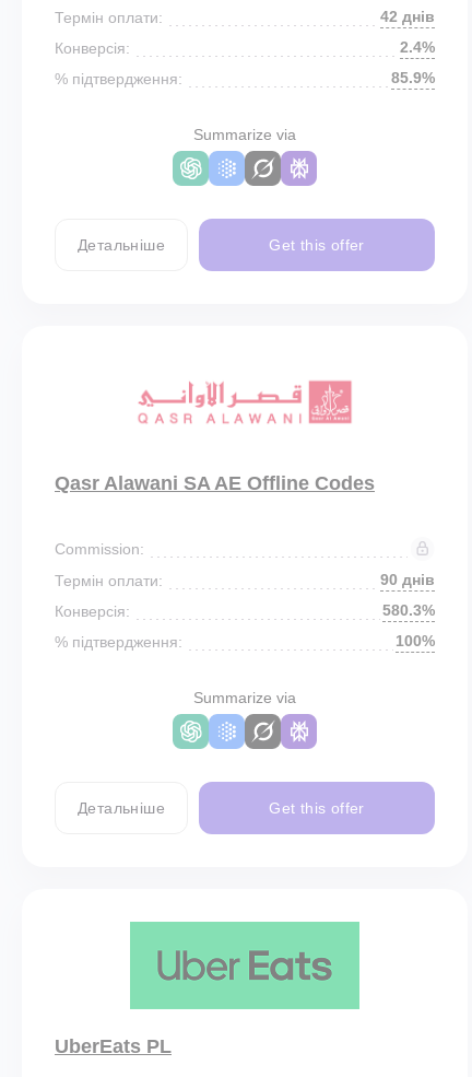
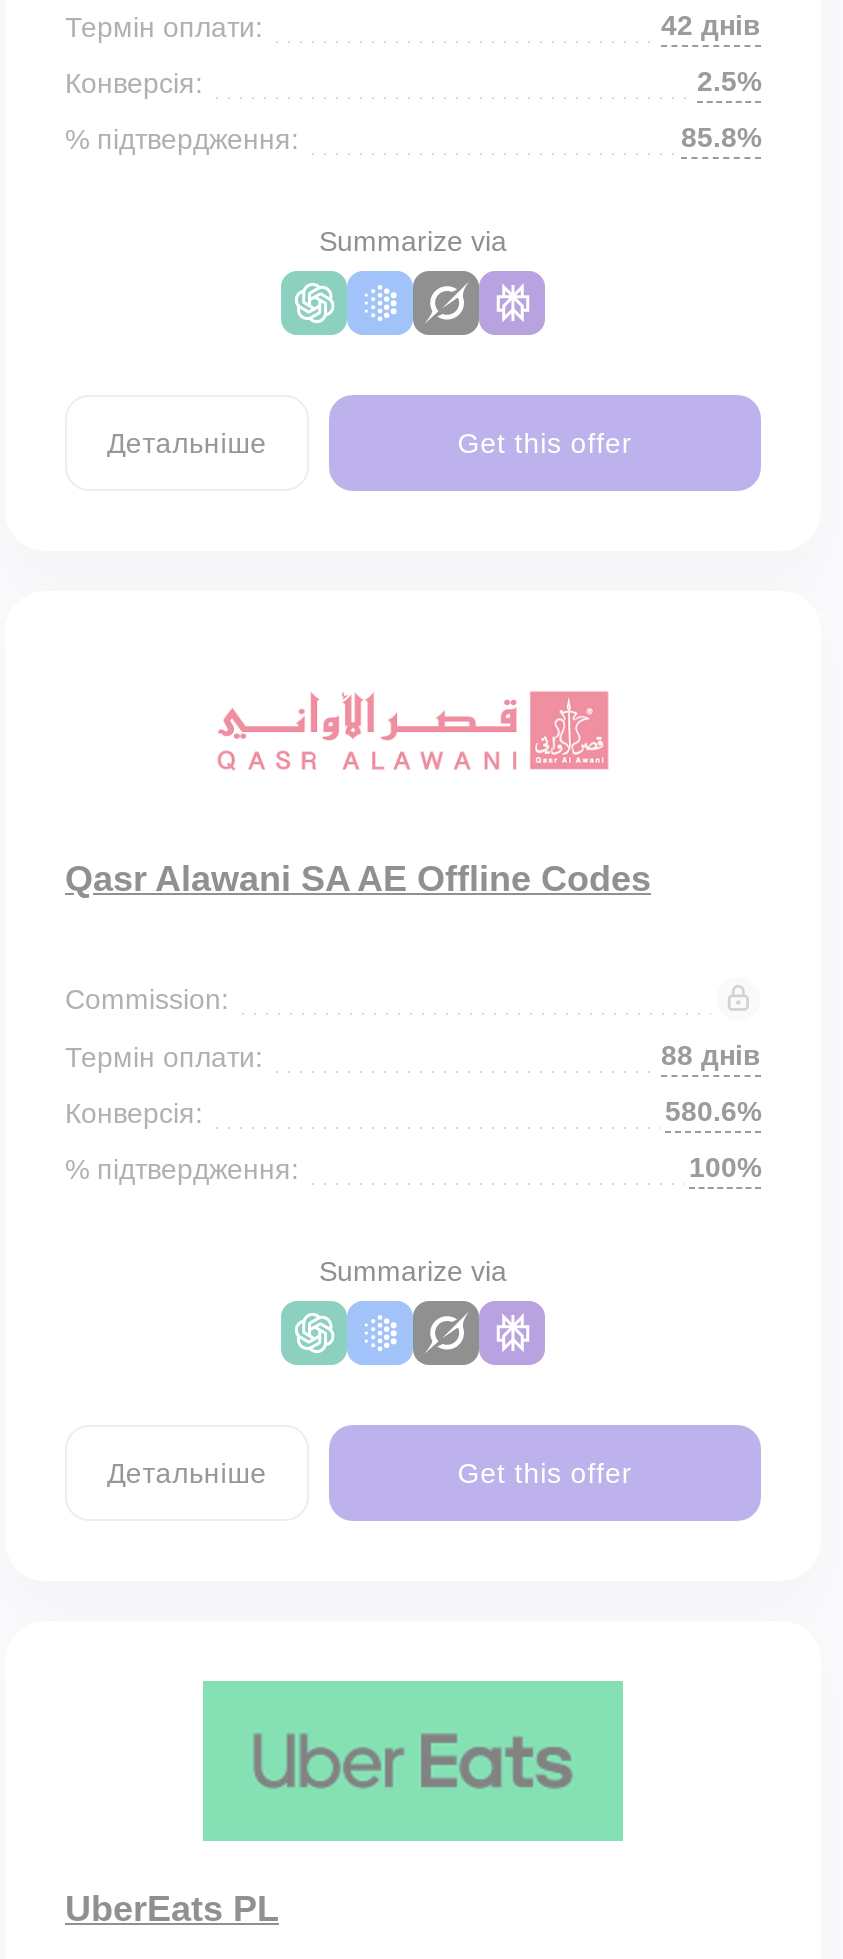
- 2.4%
+ 2.5%

- 85.9%
+ 85.8%

- 90 днів
+ 88 днів

- 580.3%
+ 580.6%
